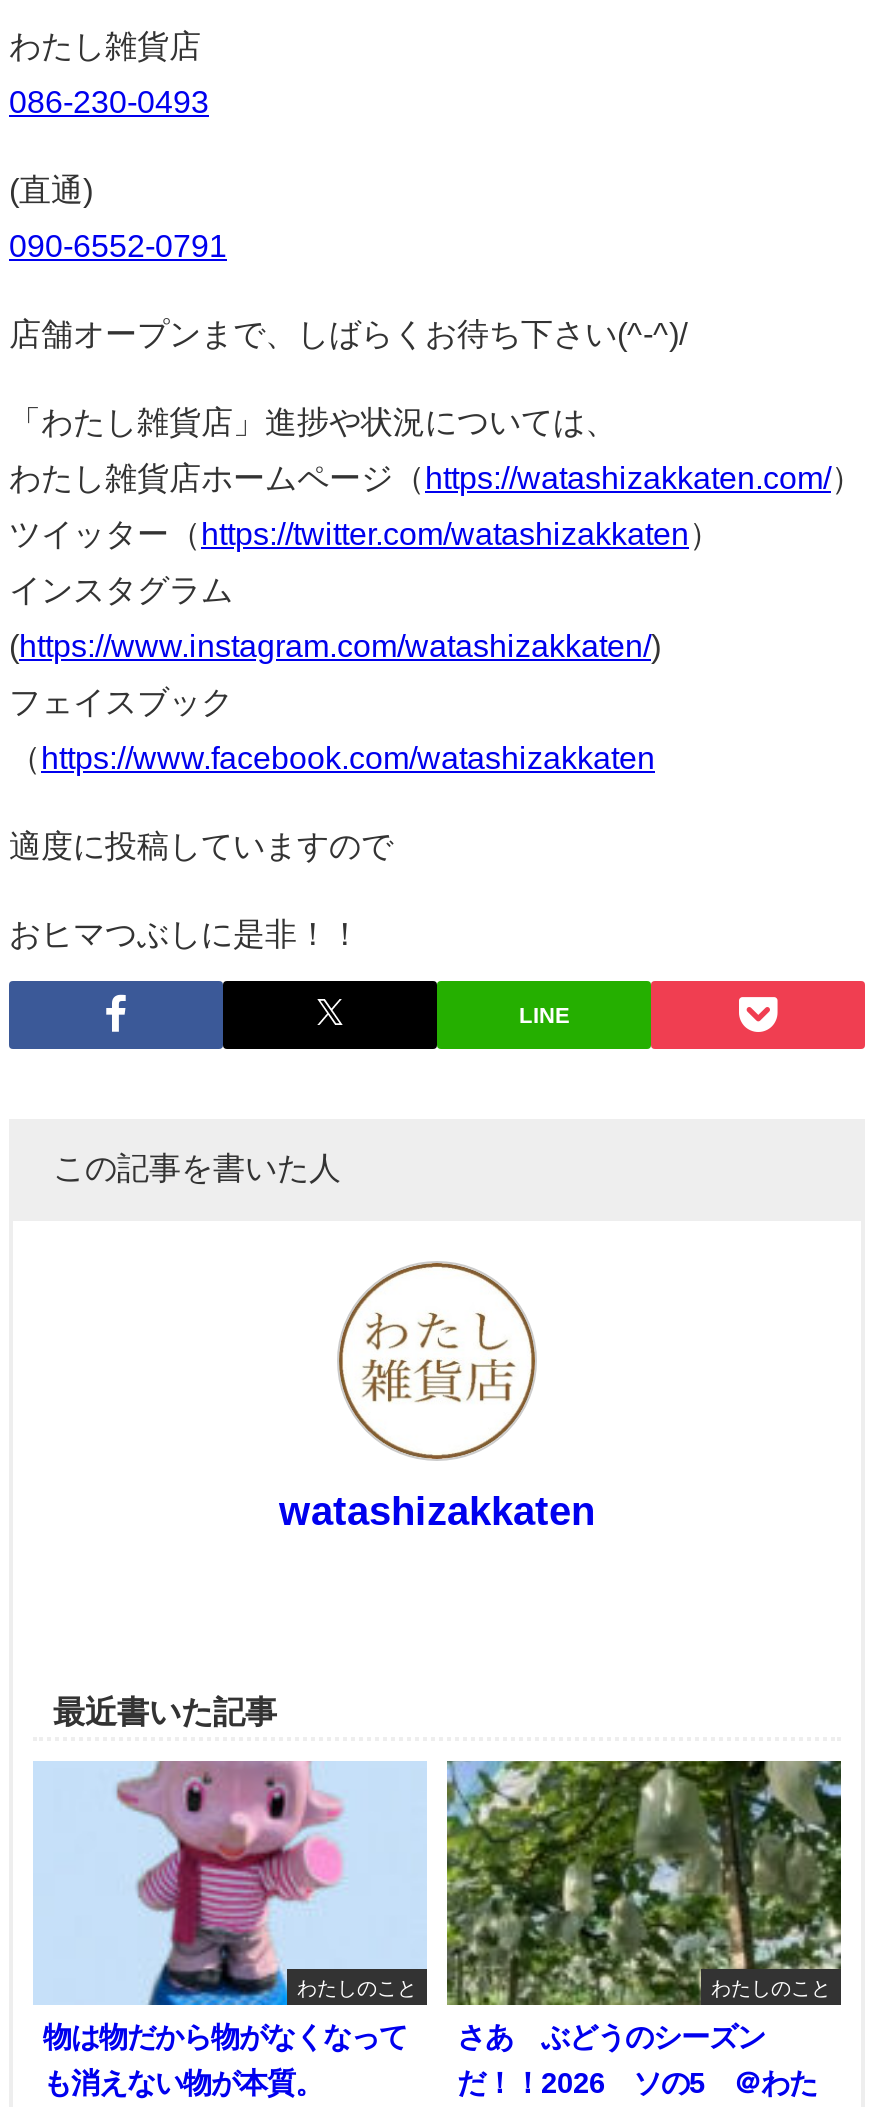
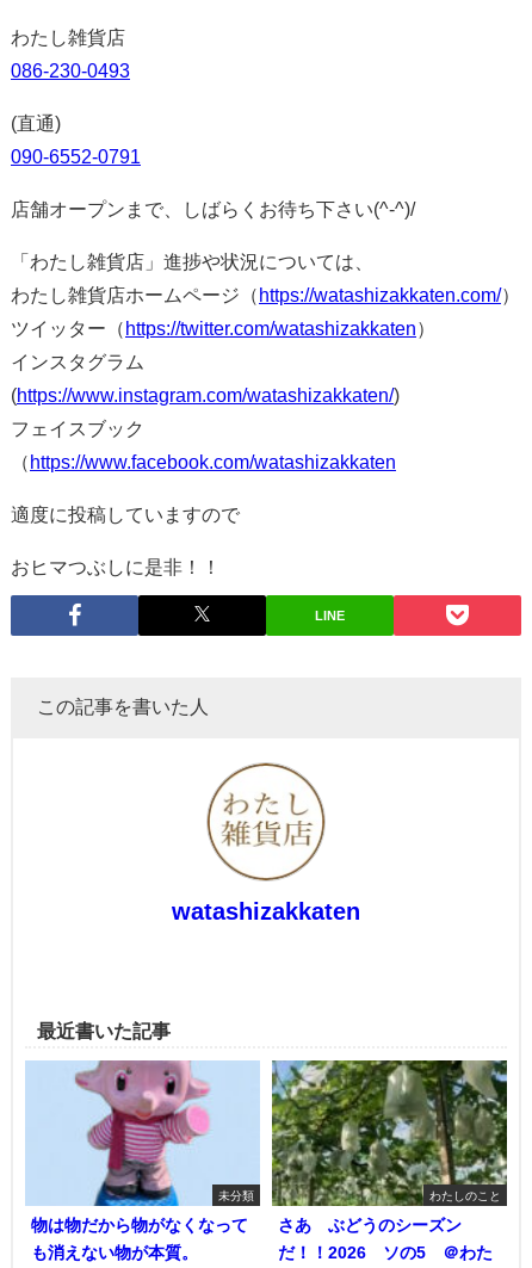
- わたしのこと
+ 未分類
